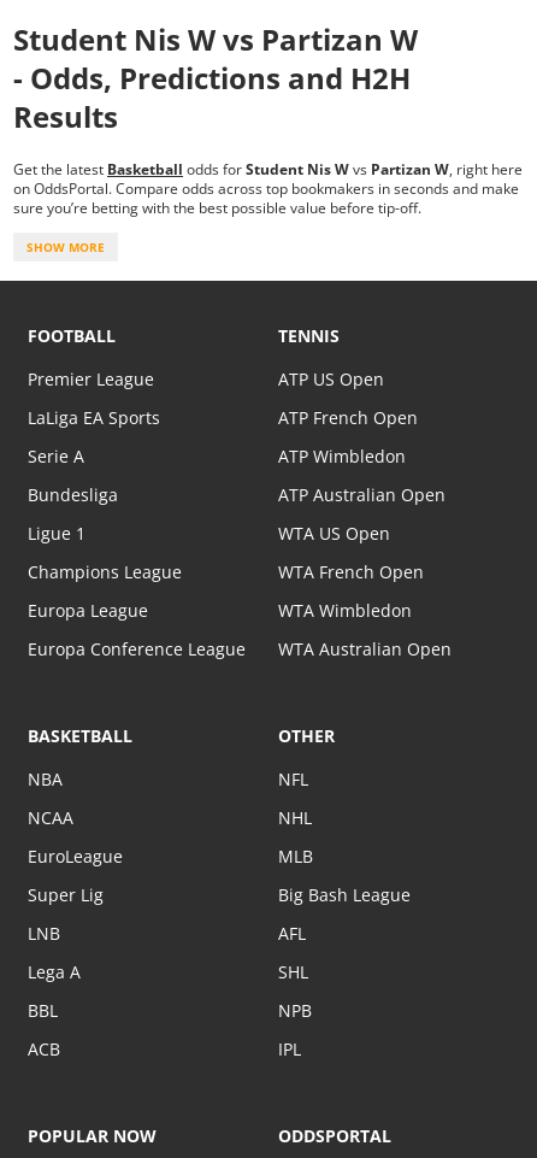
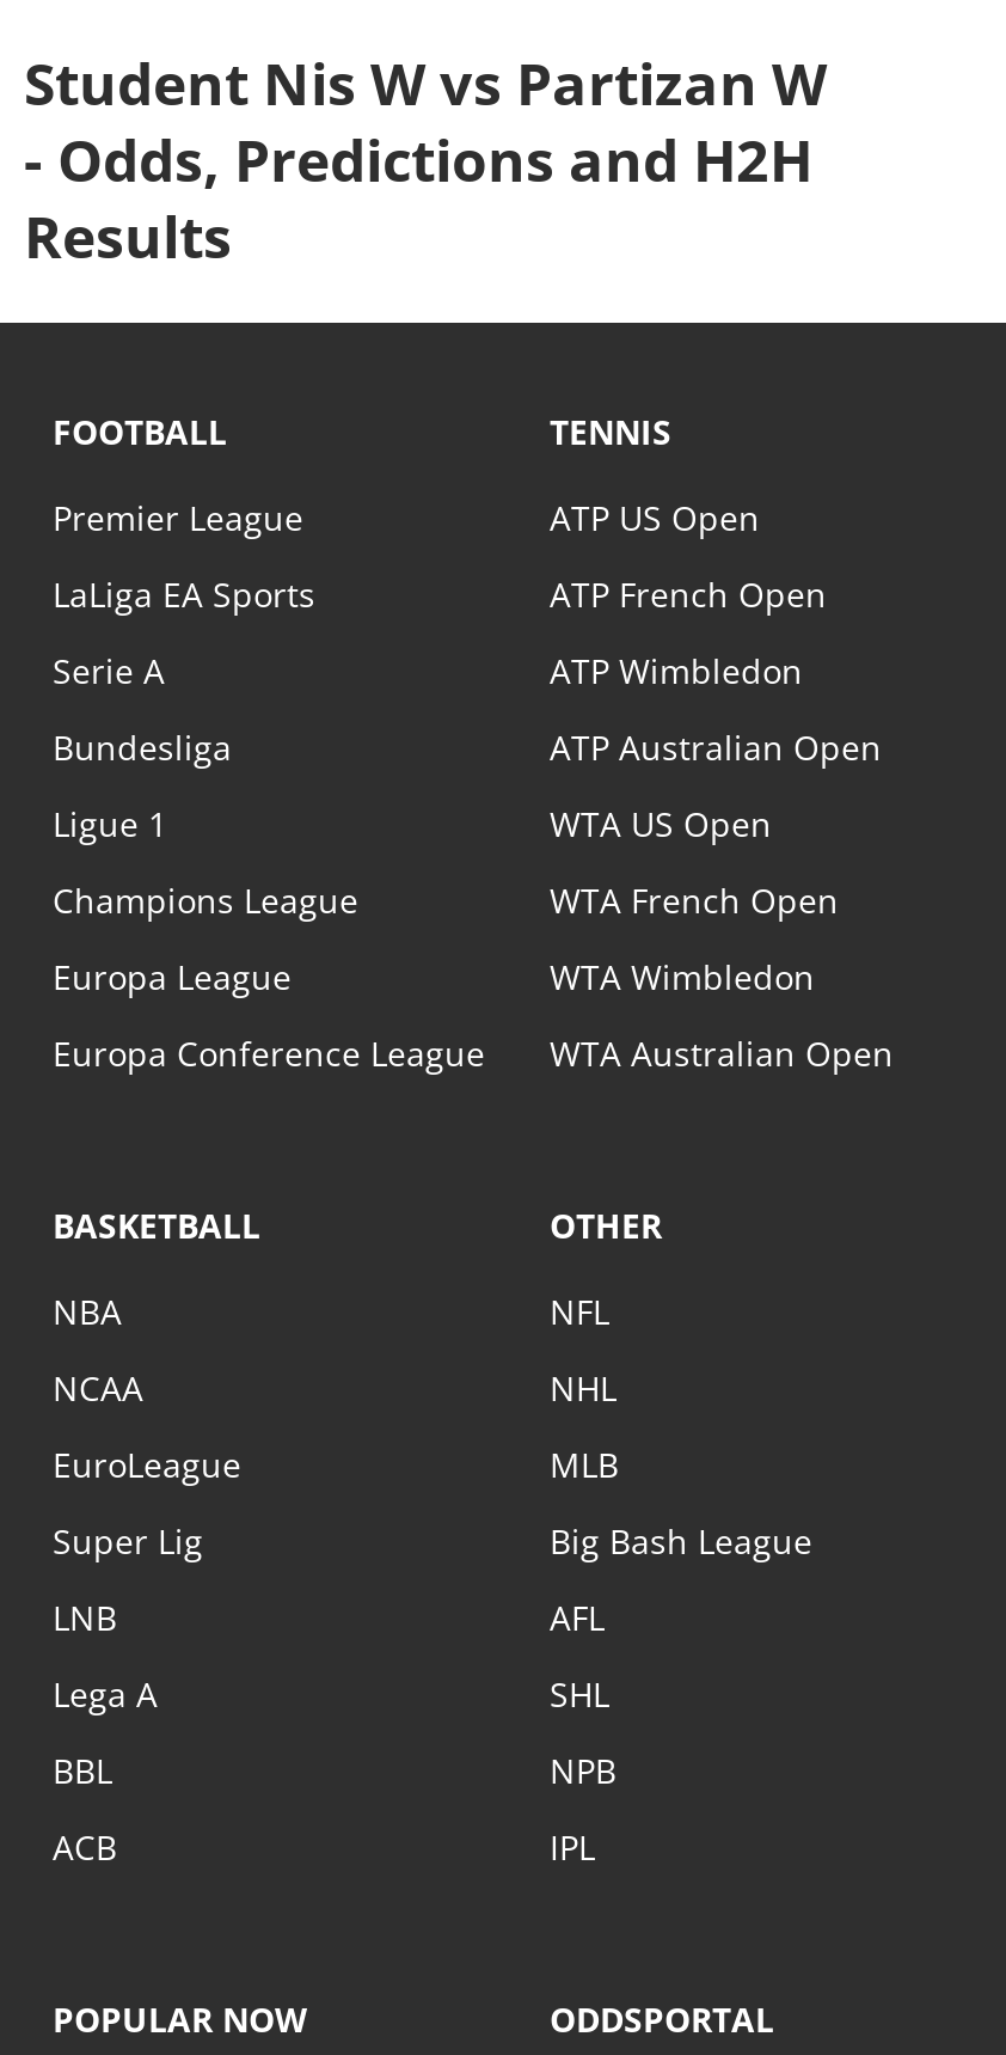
- Get the latest Basketball odds for Student Nis W vs Partizan W, right here
- on OddsPortal. Compare odds across top bookmakers in seconds and make
- sure you’re betting with the best possible value before tip-off.
- SHOW MORE
